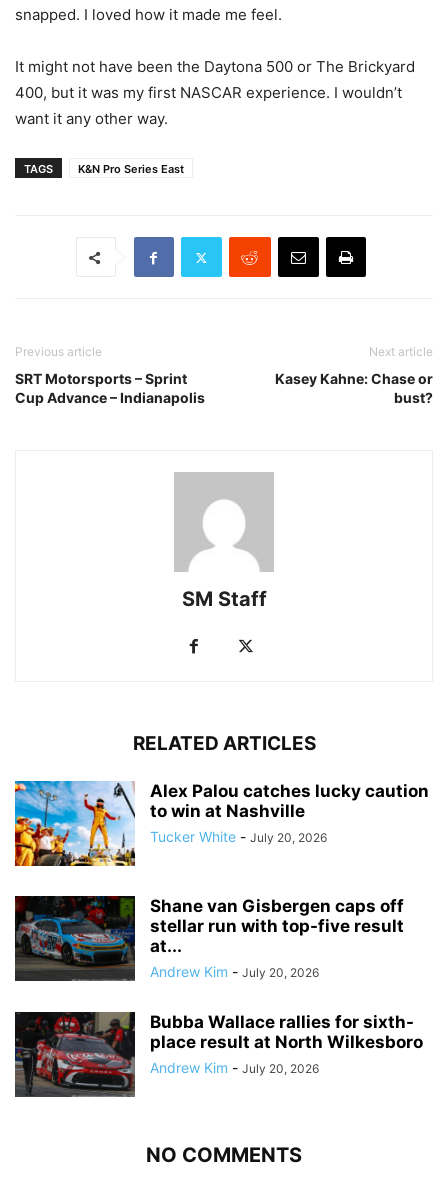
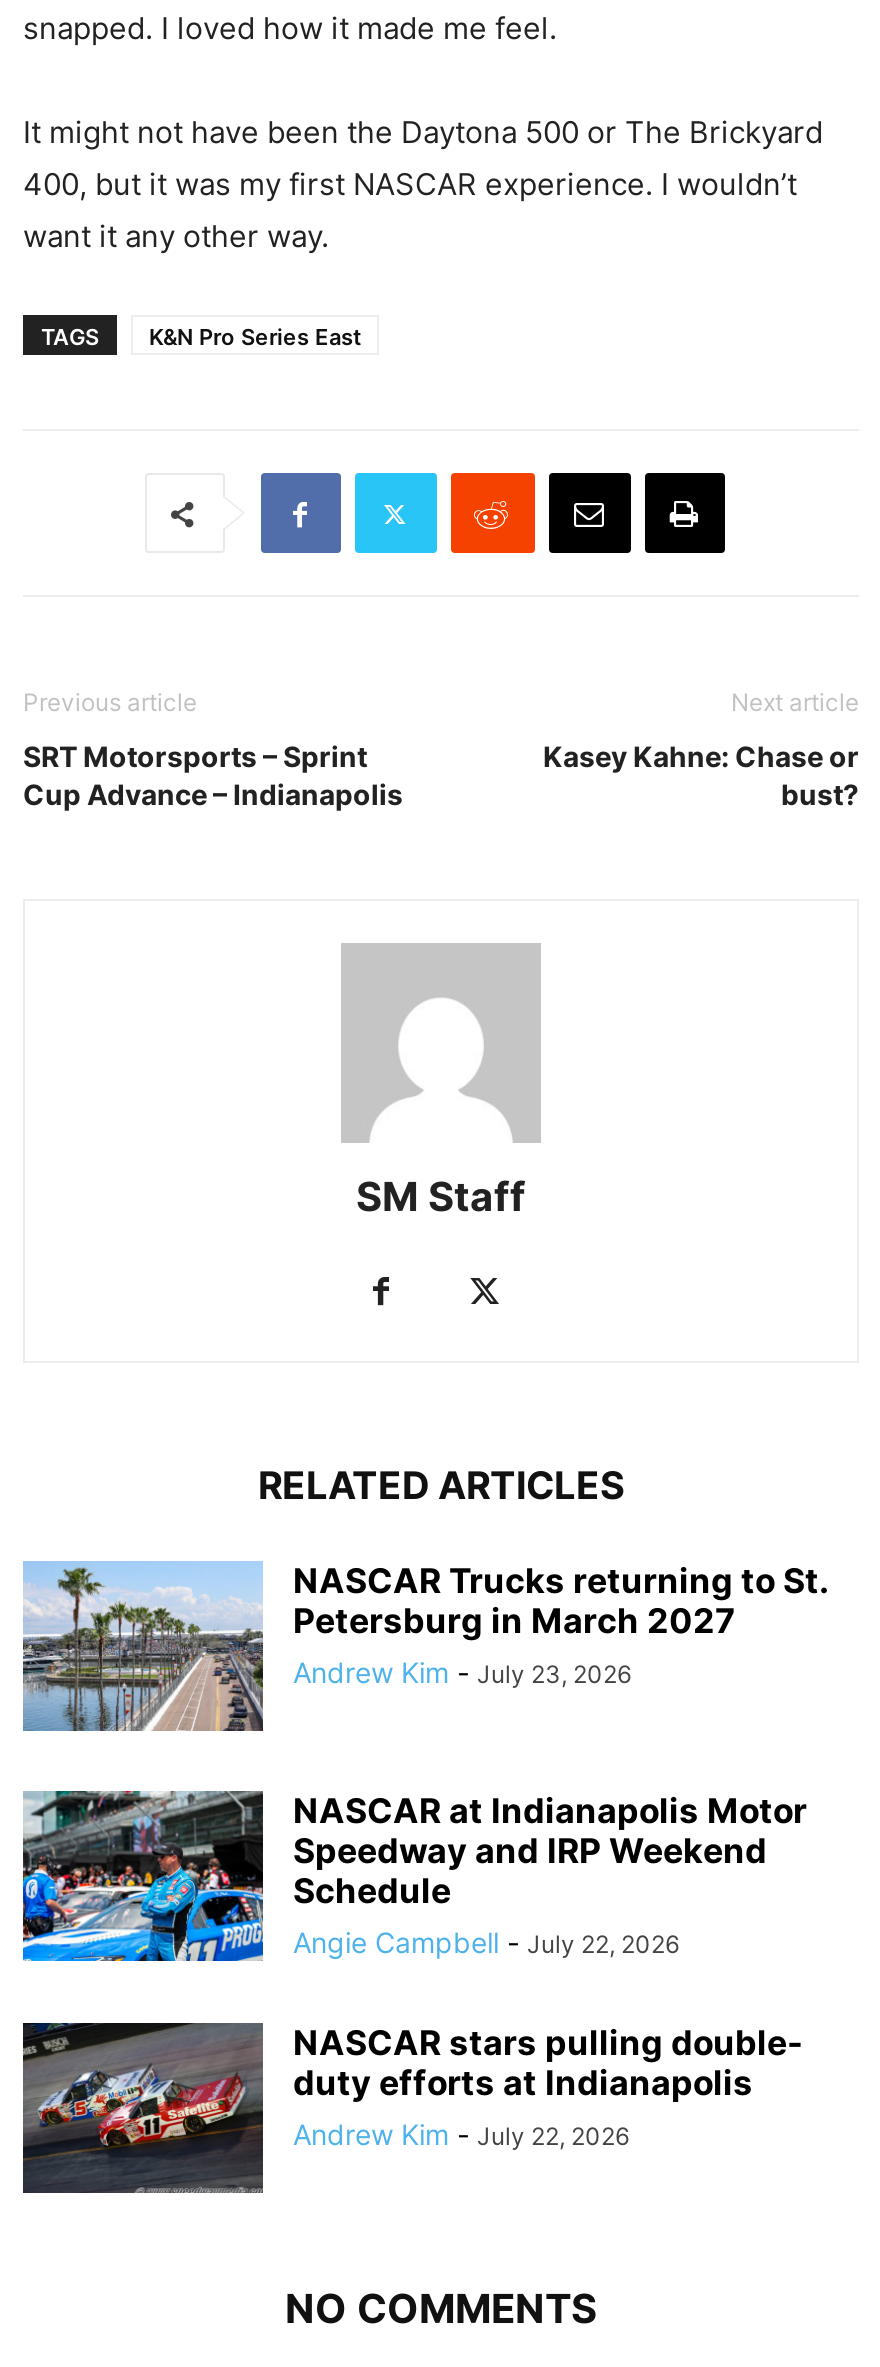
- [image]
- Alex Palou catches lucky caution
- to win at Nashville
- Tucker White - July 20, 2026
+ [image]
+ NASCAR Trucks returning to St.
+ Petersburg in March 2027
+ Andrew Kim - July 23, 2026

- [image]
- Shane van Gisbergen caps off
- stellar run with top-five result
- at...
- Andrew Kim - July 20, 2026
+ [image]
+ NASCAR at Indianapolis Motor
+ Speedway and IRP Weekend
+ Schedule
+ Angie Campbell - July 22, 2026

- [image]
- Bubba Wallace rallies for sixth-
- place result at North Wilkesboro
- Andrew Kim - July 20, 2026
+ [image]
+ NASCAR stars pulling double-
+ duty efforts at Indianapolis
+ Andrew Kim - July 22, 2026
